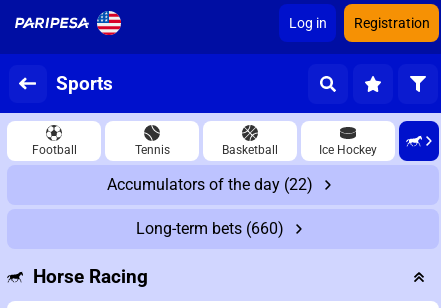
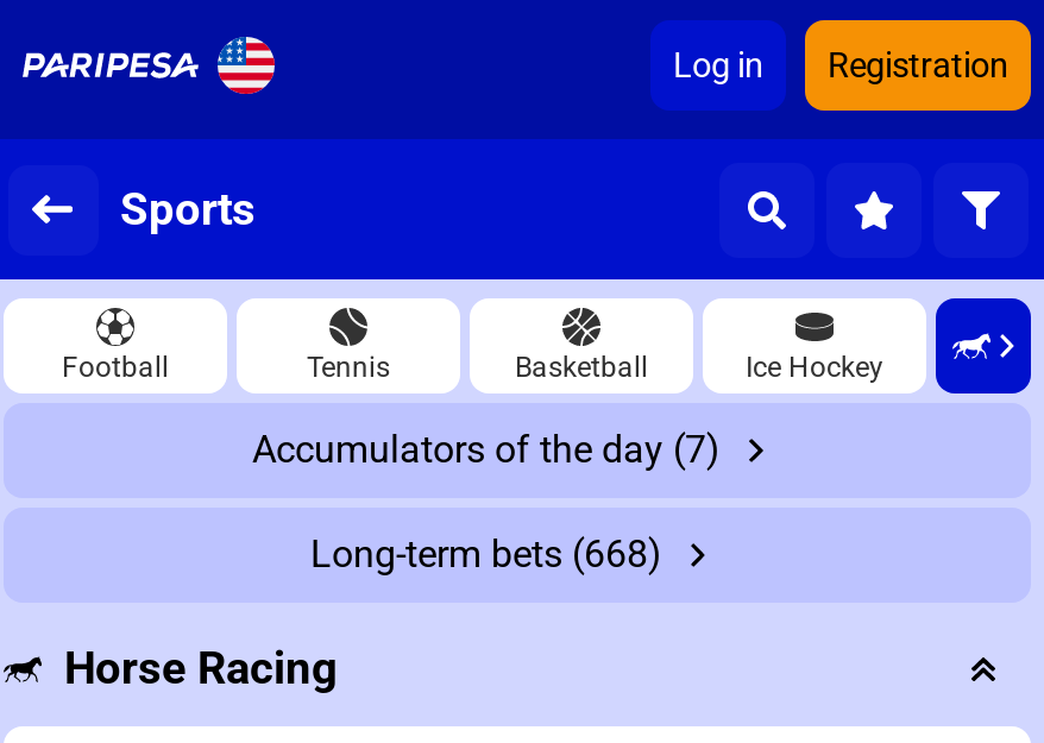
- Accumulators of the day (22)
+ Accumulators of the day (7)

- Long-term bets (660)
+ Long-term bets (668)
